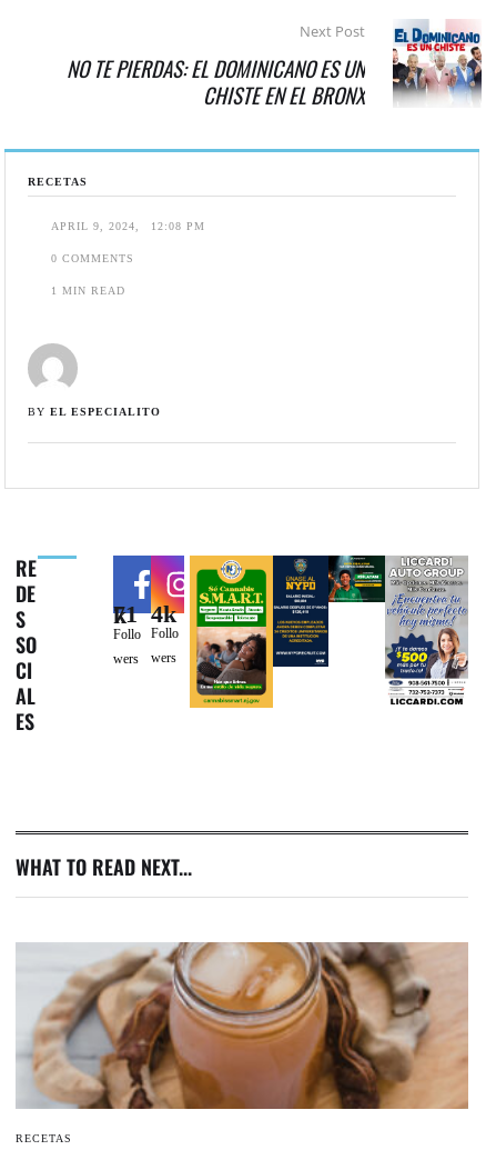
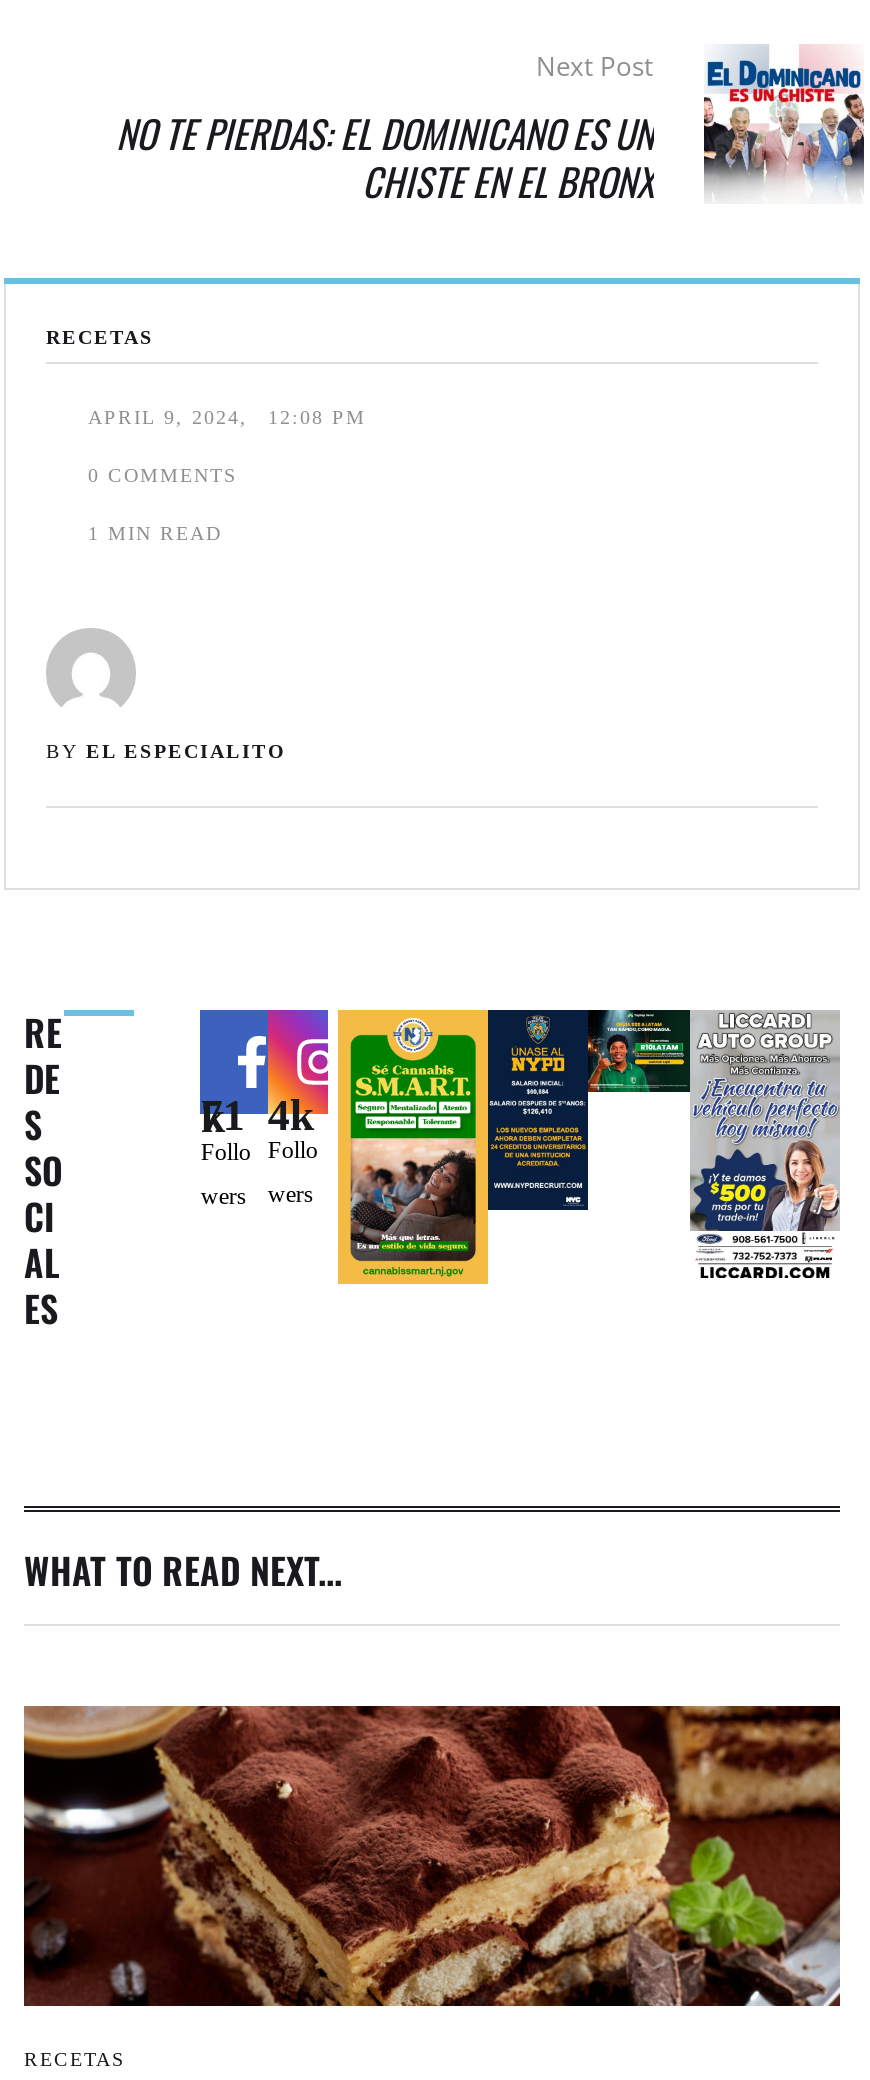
- [image]
+ [image]
